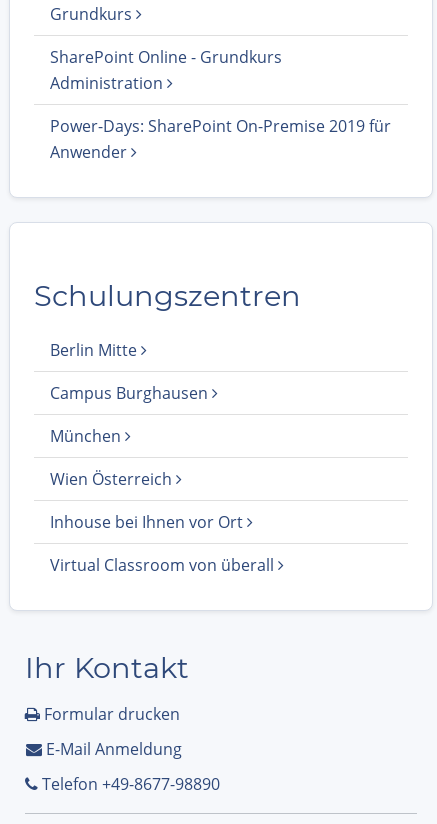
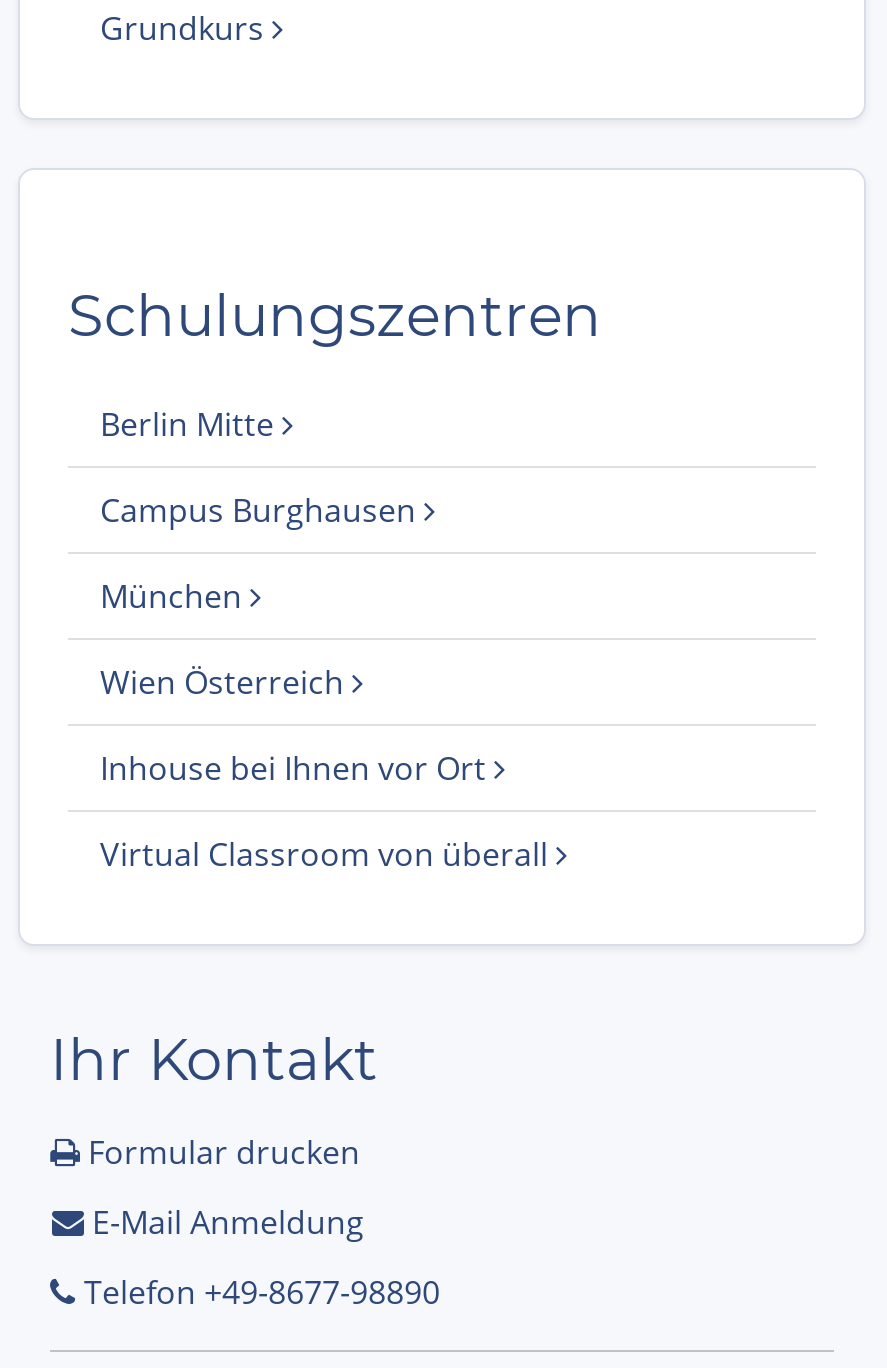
- SharePoint Online - Grundkurs
- Administration
- Power-Days: SharePoint On-Premise 2019 für
- Anwender
